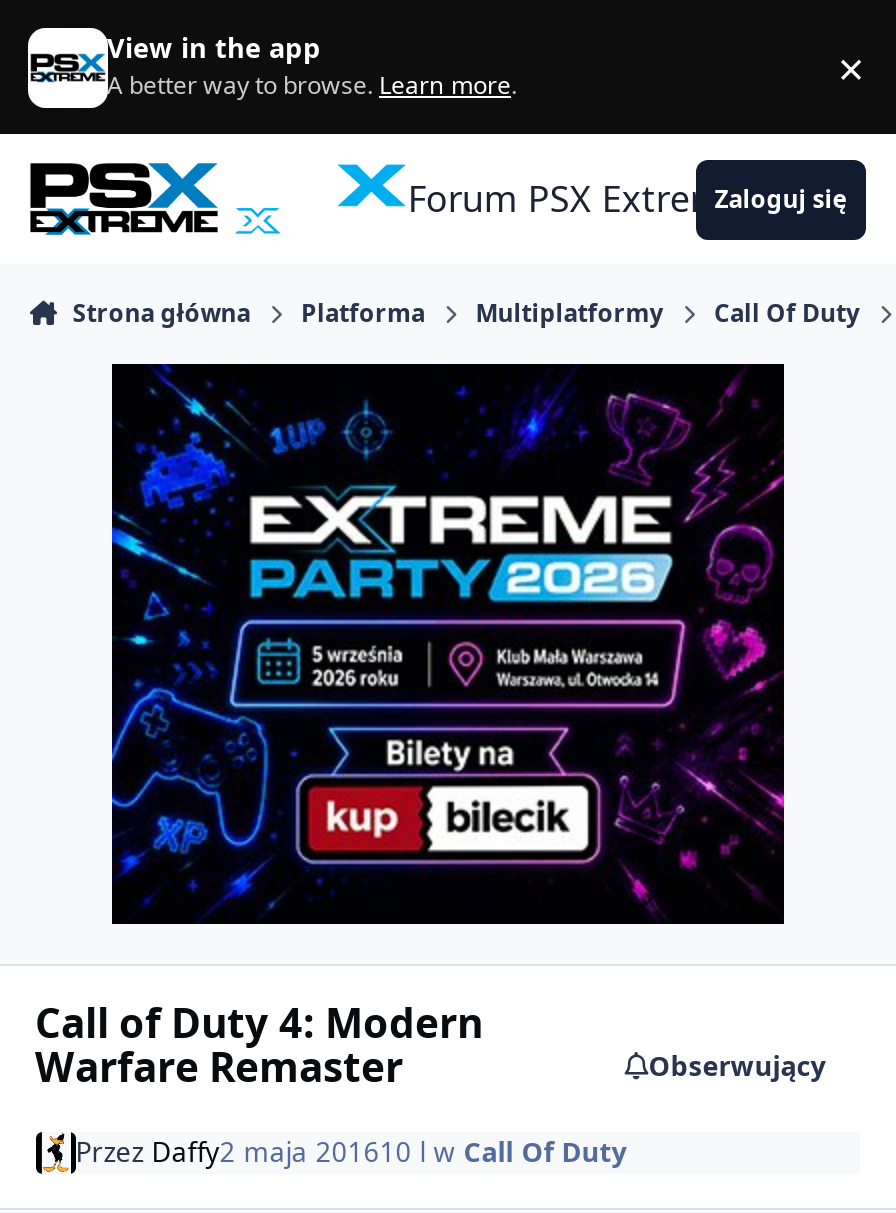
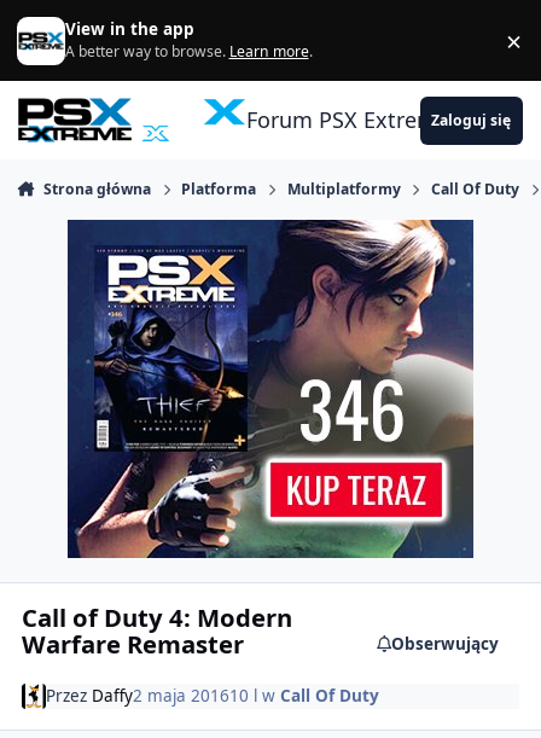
- [image]
+ [image]
